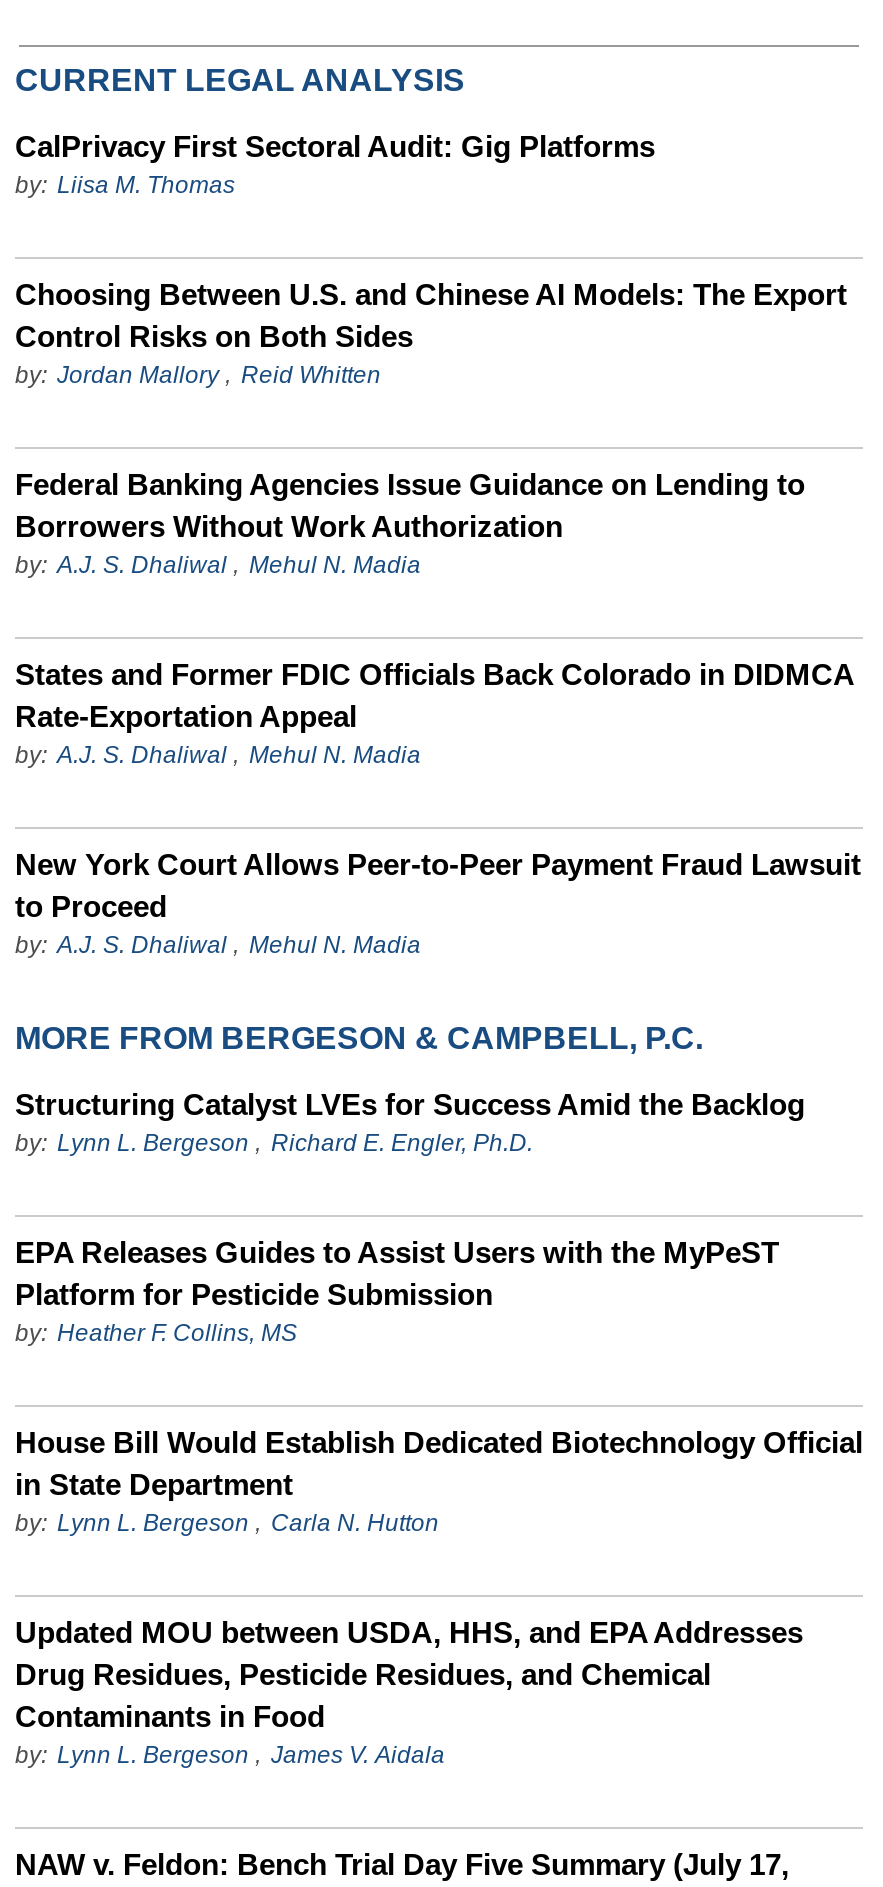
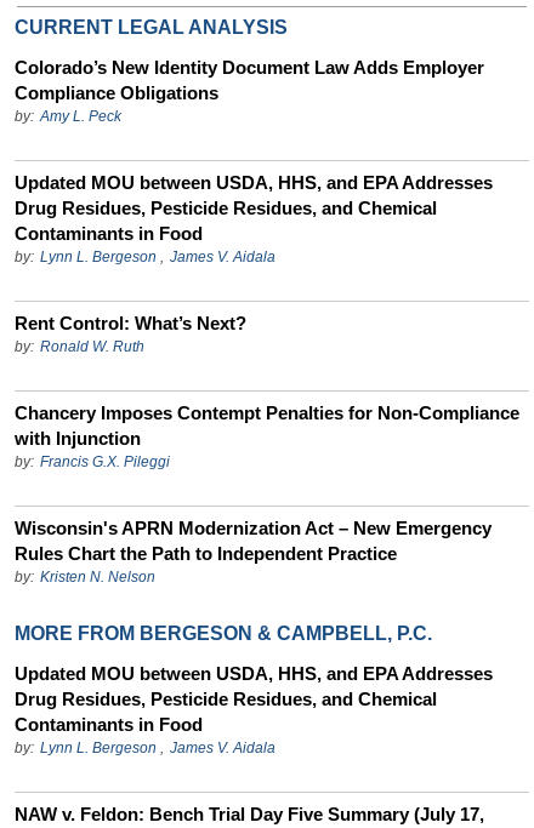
- CalPrivacy First Sectoral Audit: Gig Platforms
- by: Liisa M. Thomas
+ Colorado’s New Identity Document Law Adds Employer
+ Compliance Obligations
+ by: Amy L. Peck

- Choosing Between U.S. and Chinese AI Models: The Export
- Control Risks on Both Sides
- by: Jordan Mallory, Reid Whitten
+ Updated MOU between USDA, HHS, and EPA Addresses
+ Drug Residues, Pesticide Residues, and Chemical
+ Contaminants in Food
+ by: Lynn L. Bergeson, James V. Aidala

- Federal Banking Agencies Issue Guidance on Lending to
- Borrowers Without Work Authorization
- by: A.J. S. Dhaliwal, Mehul N. Madia
+ Rent Control: What’s Next?
+ by: Ronald W. Ruth

- States and Former FDIC Officials Back Colorado in DIDMCA
- Rate-Exportation Appeal
- by: A.J. S. Dhaliwal, Mehul N. Madia
+ Chancery Imposes Contempt Penalties for Non-Compliance
+ with Injunction
+ by: Francis G.X. Pileggi

- New York Court Allows Peer-to-Peer Payment Fraud Lawsuit
- to Proceed
- by: A.J. S. Dhaliwal, Mehul N. Madia
+ Wisconsin's APRN Modernization Act – New Emergency
+ Rules Chart the Path to Independent Practice
+ by: Kristen N. Nelson

moved down: MORE FROM BERGESON & CAMPBELL, P.C.

- Structuring Catalyst LVEs for Success Amid the Backlog
- by: Lynn L. Bergeson, Richard E. Engler, Ph.D.
- EPA Releases Guides to Assist Users with the MyPeST
- Platform for Pesticide Submission
- by: Heather F. Collins, MS
- House Bill Would Establish Dedicated Biotechnology Official
- in State Department
- by: Lynn L. Bergeson, Carla N. Hutton
